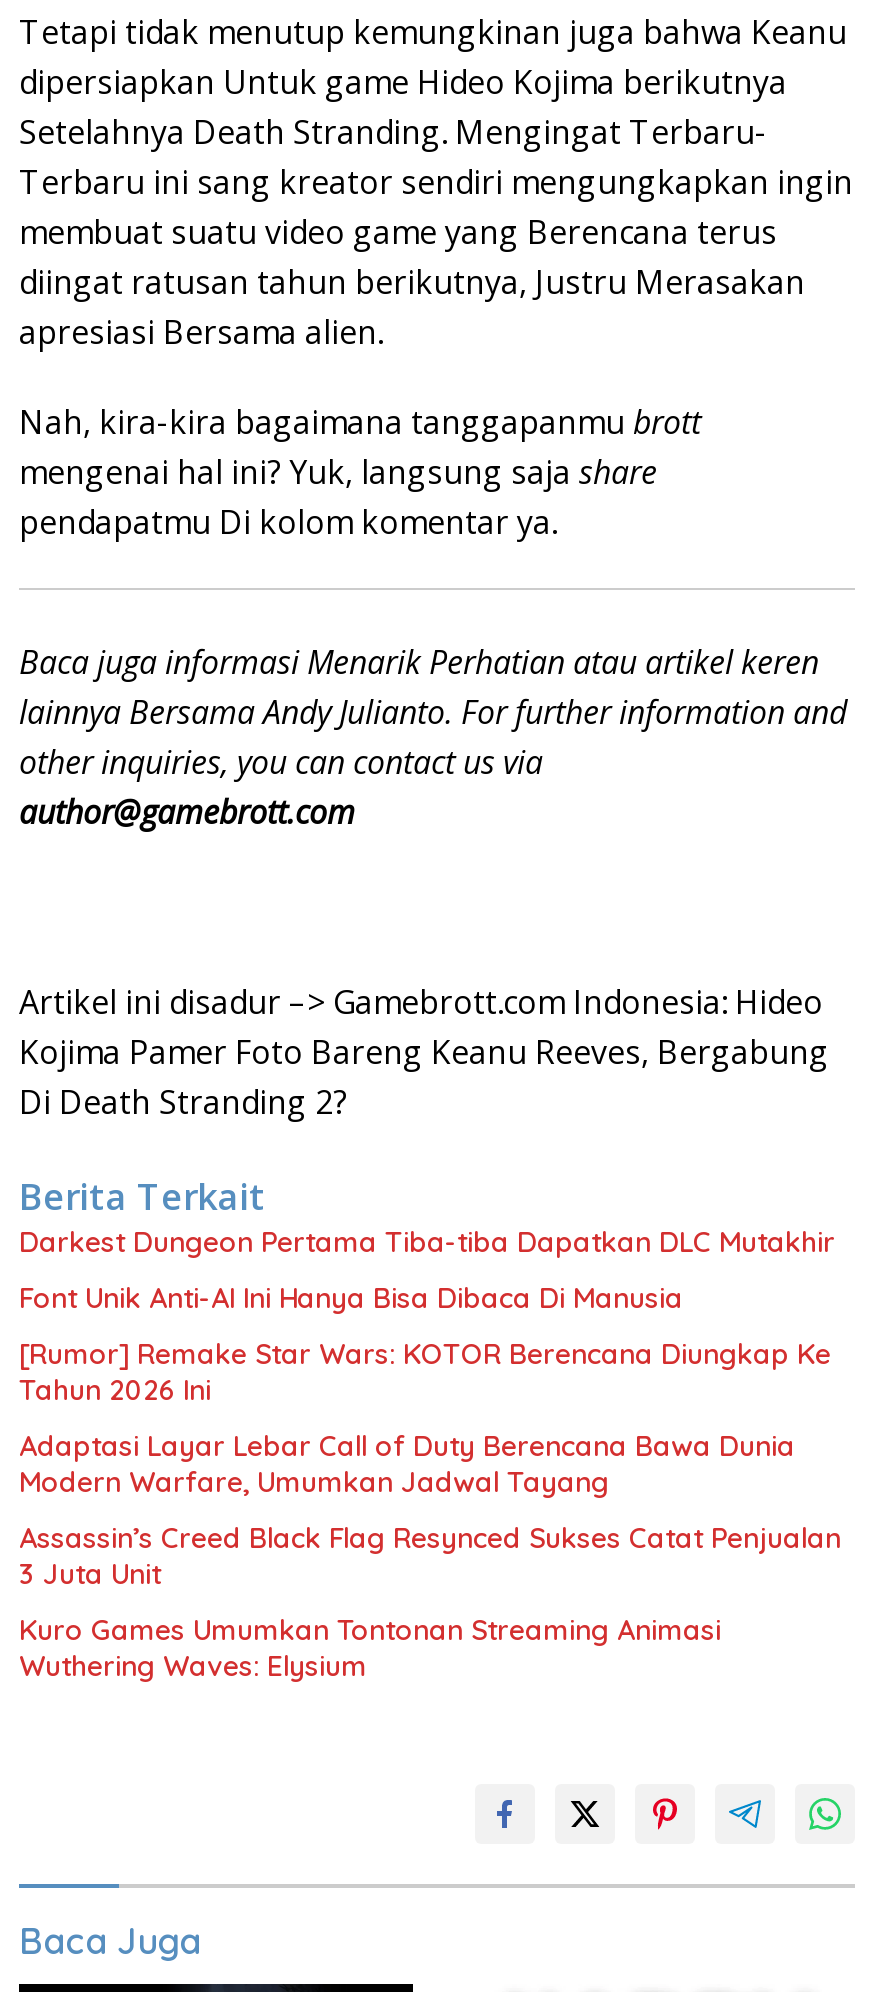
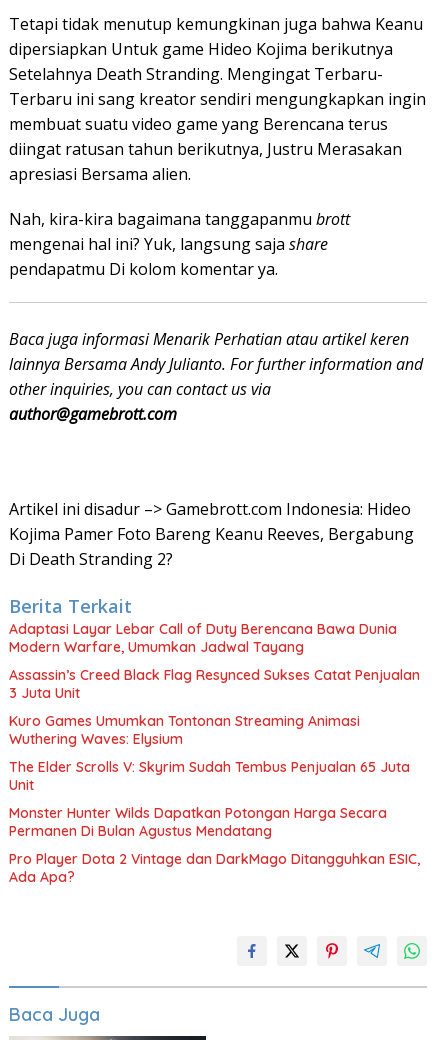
- Darkest Dungeon Pertama Tiba-tiba Dapatkan DLC Mutakhir
- Font Unik Anti-AI Ini Hanya Bisa Dibaca Di Manusia
- [Rumor] Remake Star Wars: KOTOR Berencana Diungkap Ke
- Tahun 2026 Ini

moved up: Adaptasi Layar Lebar Call of Duty Berencana Bawa Dunia | Modern Warfare, Umumkan Jadwal Tayang | Assassin’s Creed Black Flag Resynced Sukses Catat Penjualan | 3 Juta Unit | Kuro Games Umumkan Tontonan Streaming Animasi | Wuthering Waves: Elysium

+ The Elder Scrolls V: Skyrim Sudah Tembus Penjualan 65 Juta
+ Unit
+ Monster Hunter Wilds Dapatkan Potongan Harga Secara
+ Permanen Di Bulan Agustus Mendatang
+ Pro Player Dota 2 Vintage dan DarkMago Ditangguhkan ESIC,
+ Ada Apa?
